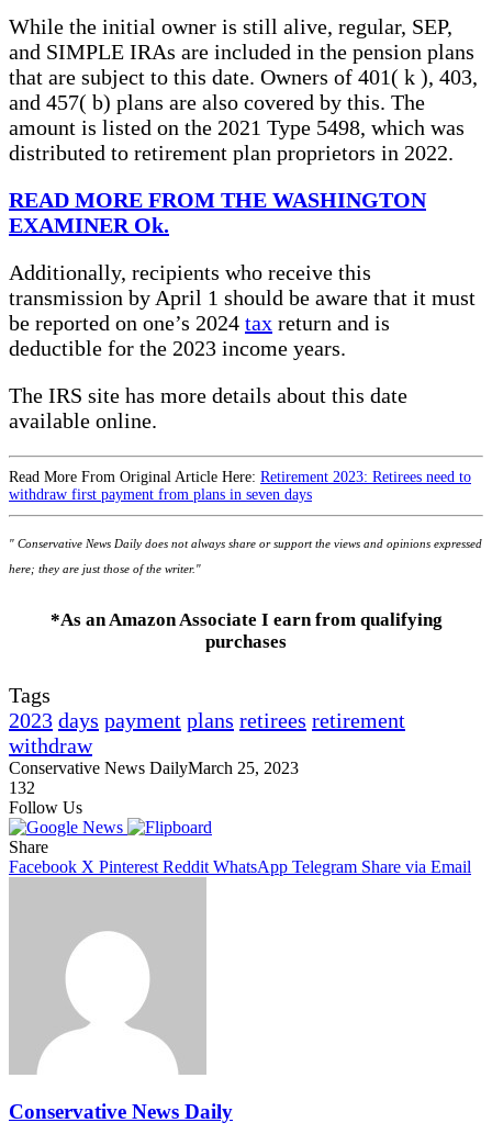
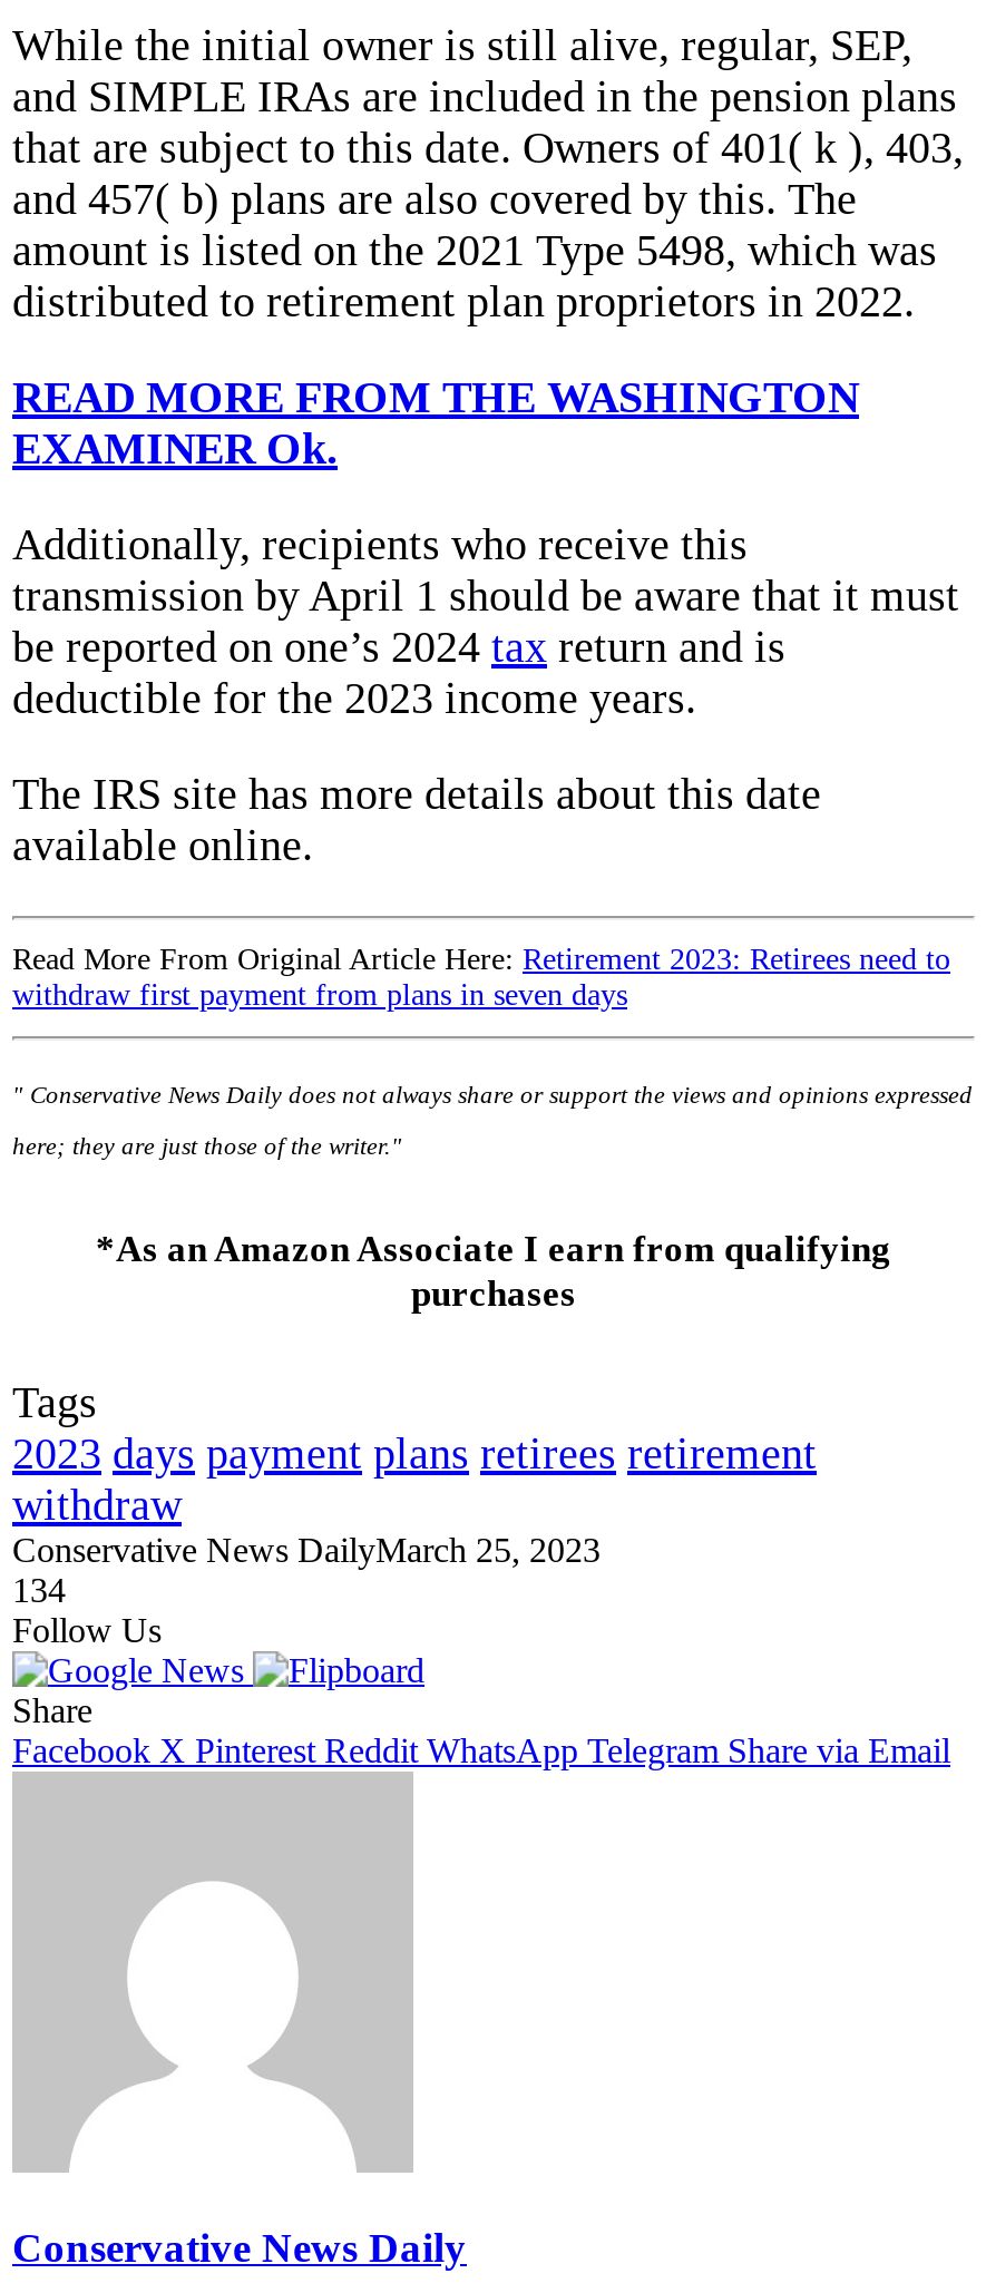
- 132
+ 134
